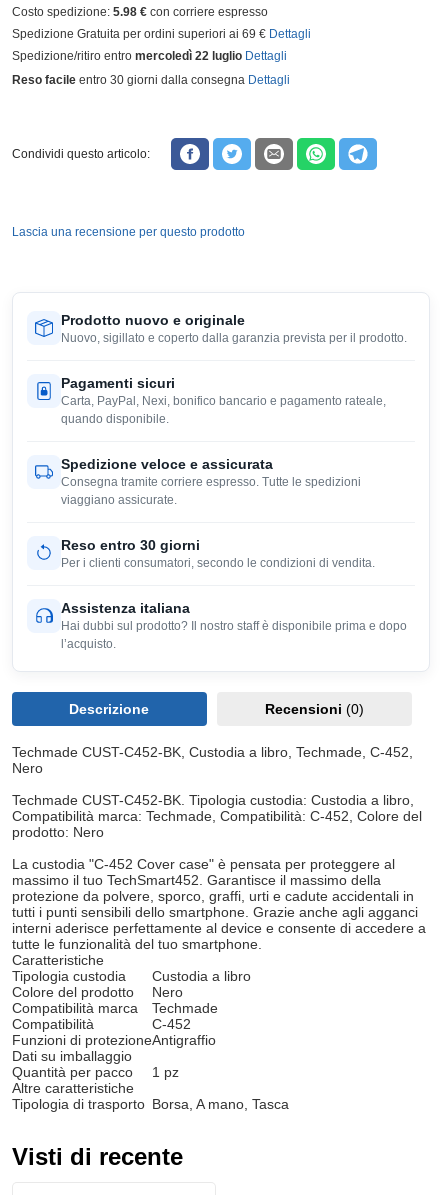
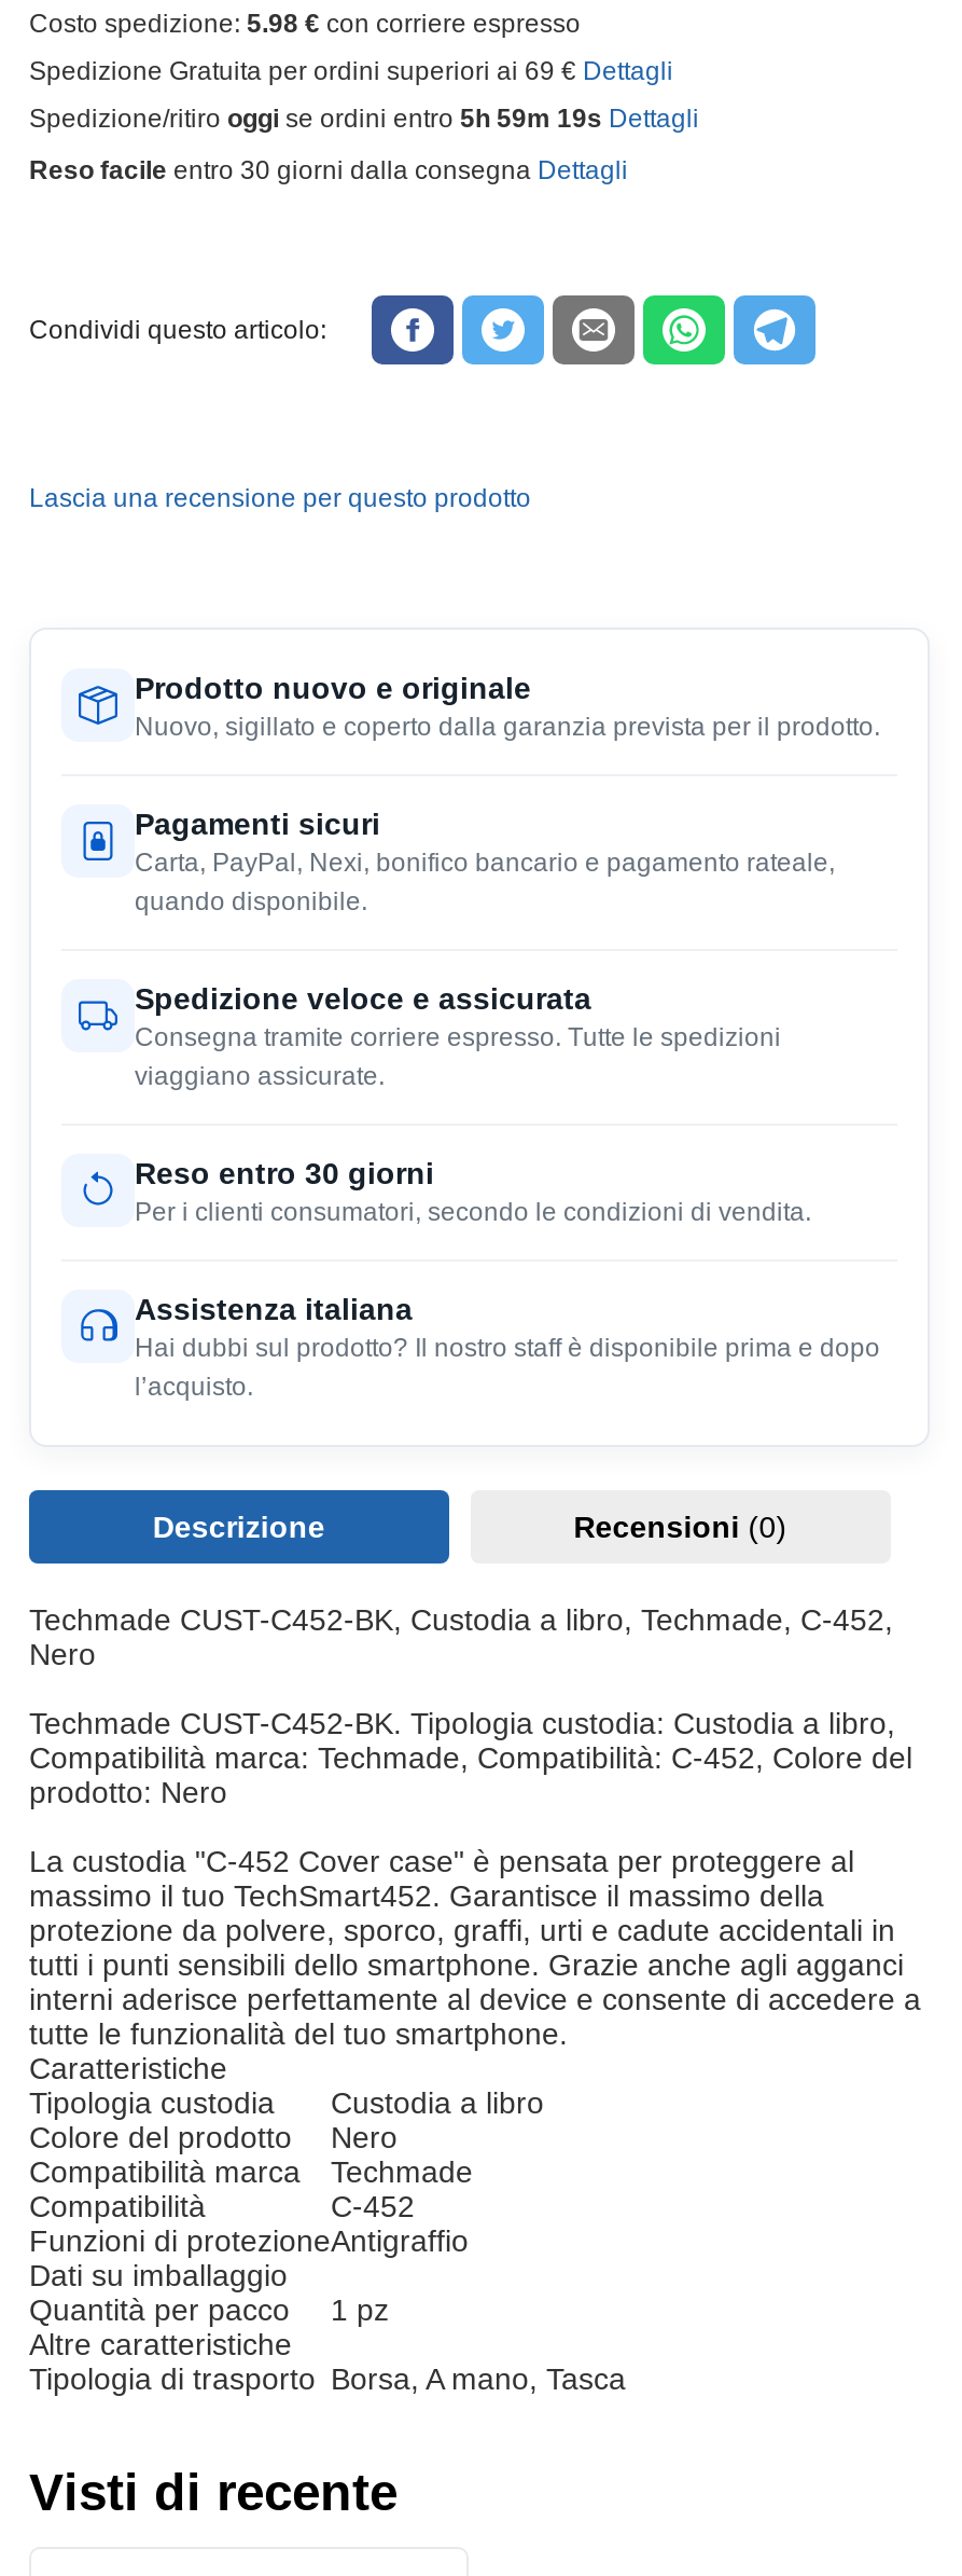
- Spedizione/ritiro entro mercoledì 22 luglio Dettagli
+ Spedizione/ritiro oggi se ordini entro 5h 59m 19s Dettagli
